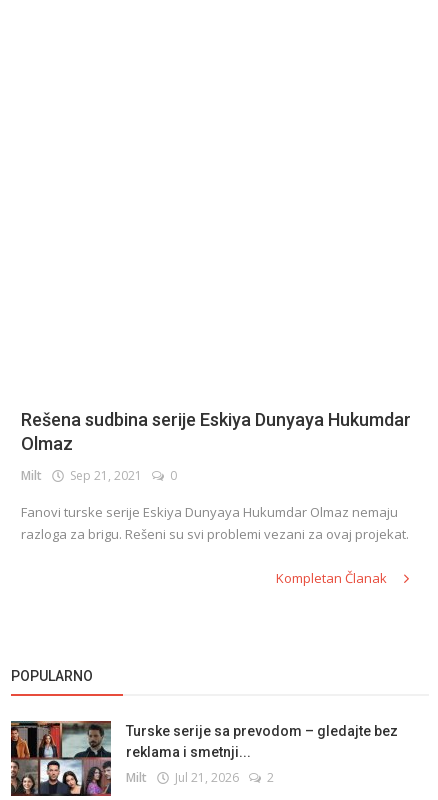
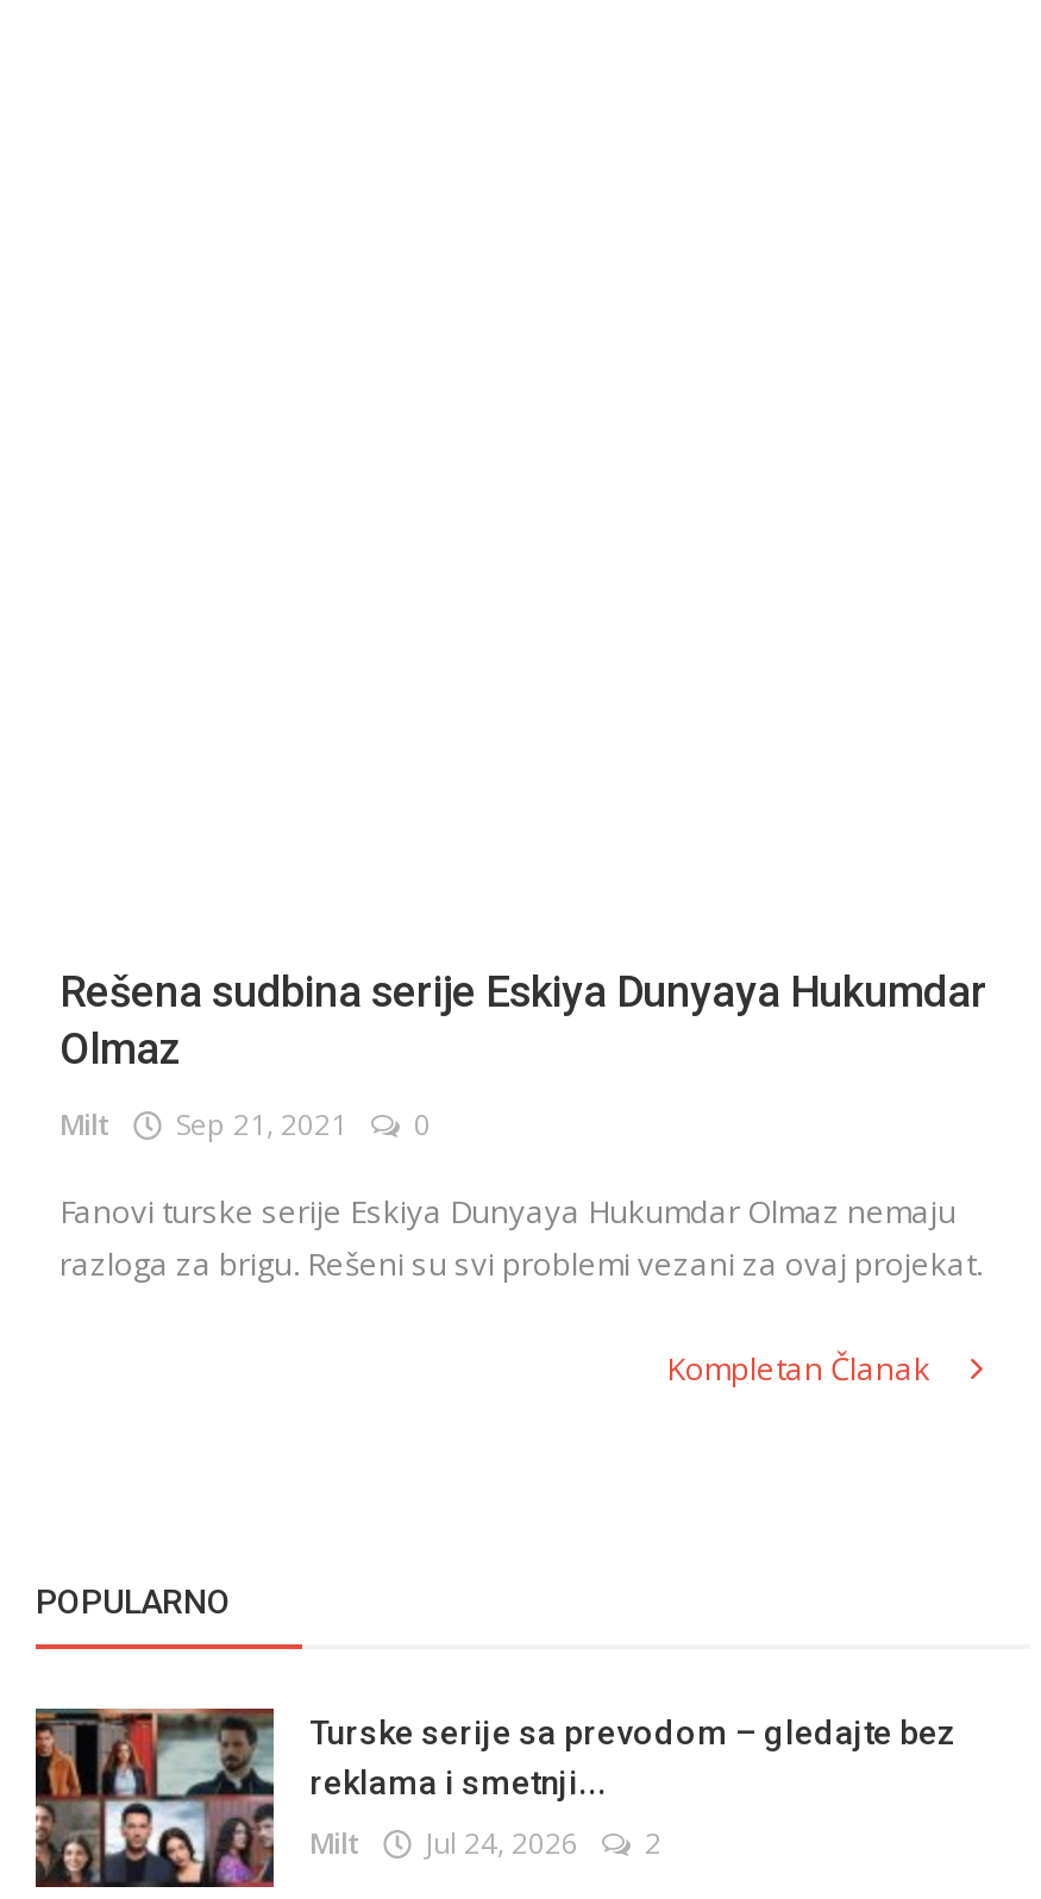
- Milt Jul 21, 2026 2
+ Milt Jul 24, 2026 2
